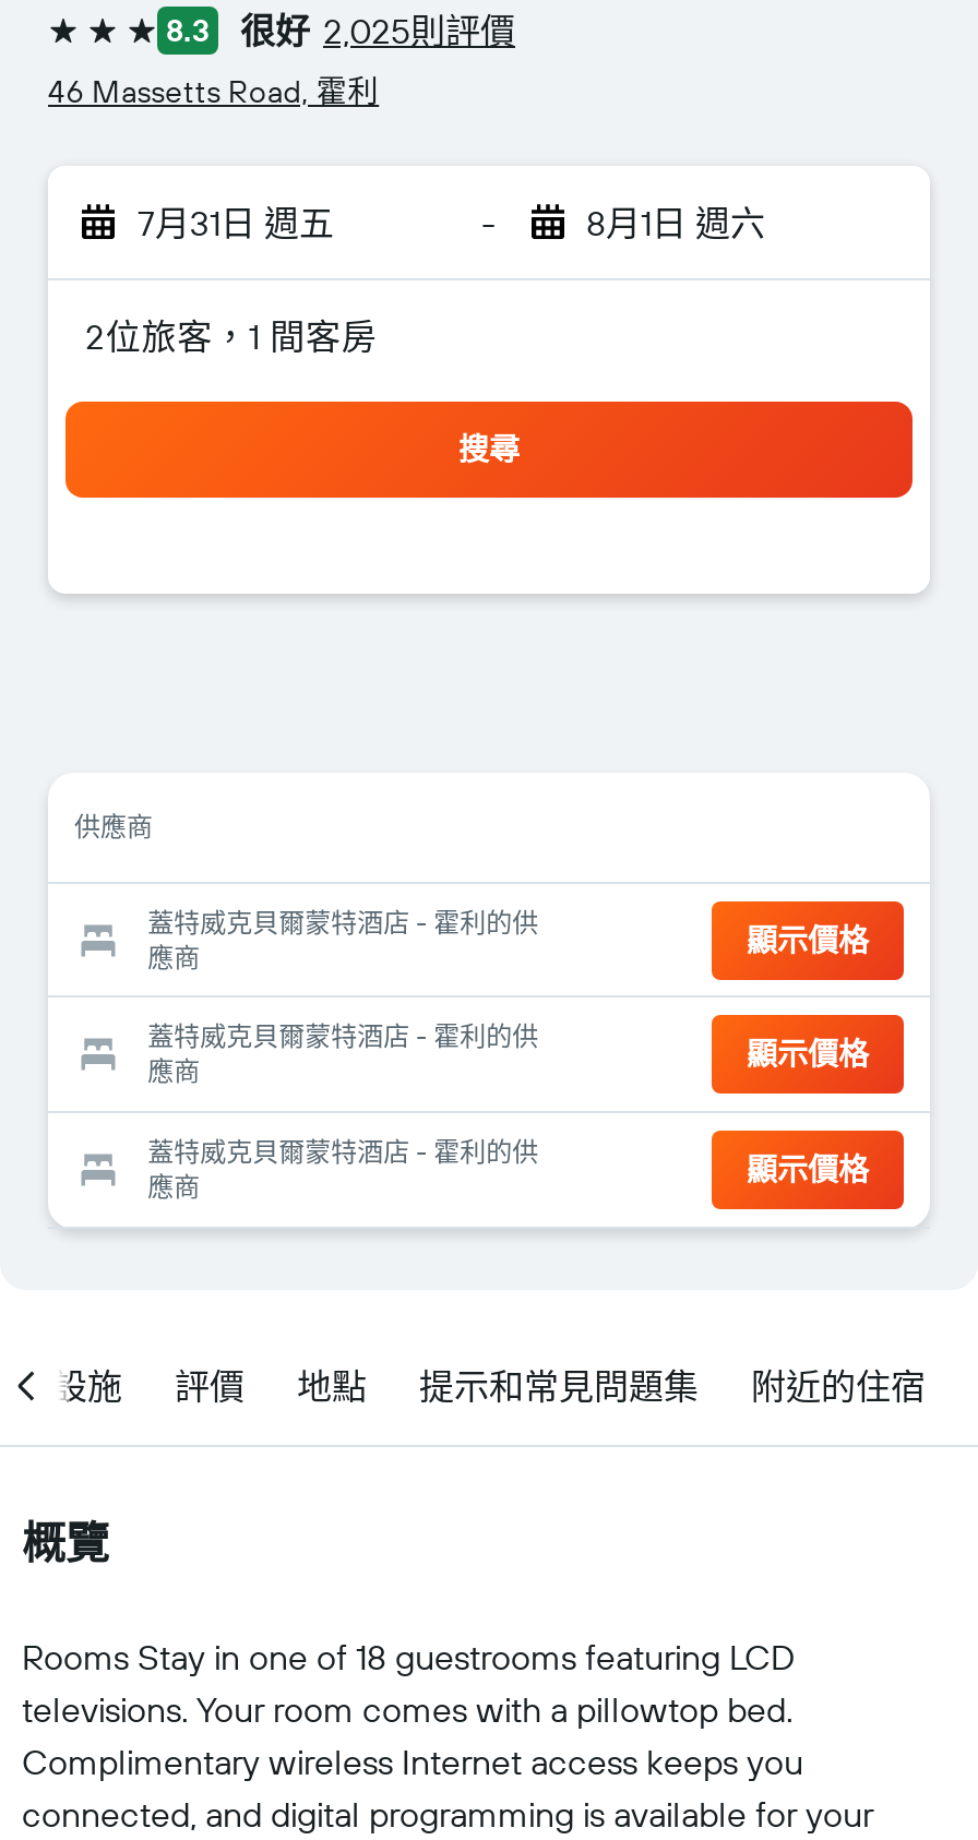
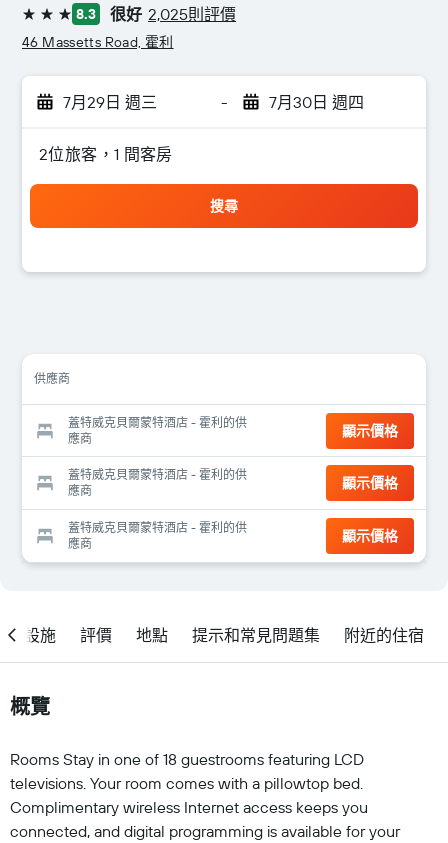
- 7月31日 週五
+ 7月29日 週三

- 8月1日 週六
+ 7月30日 週四
